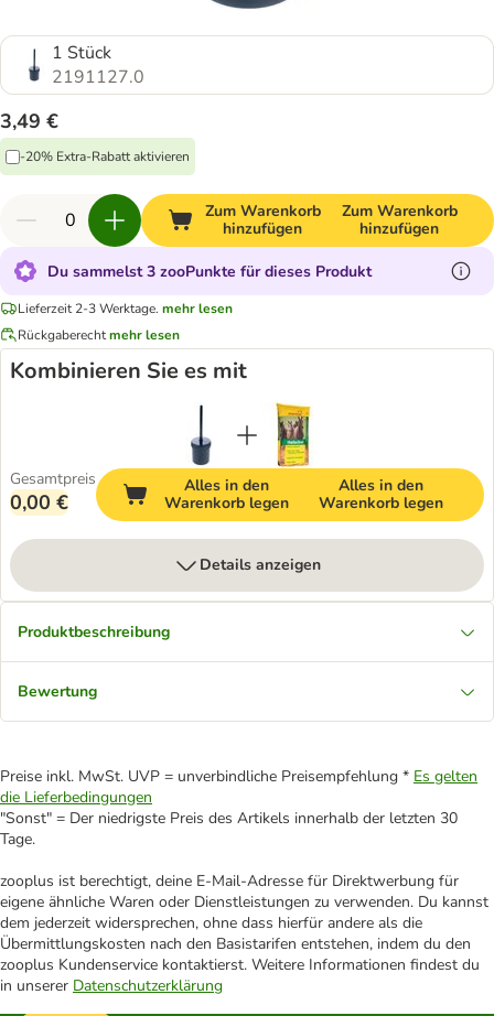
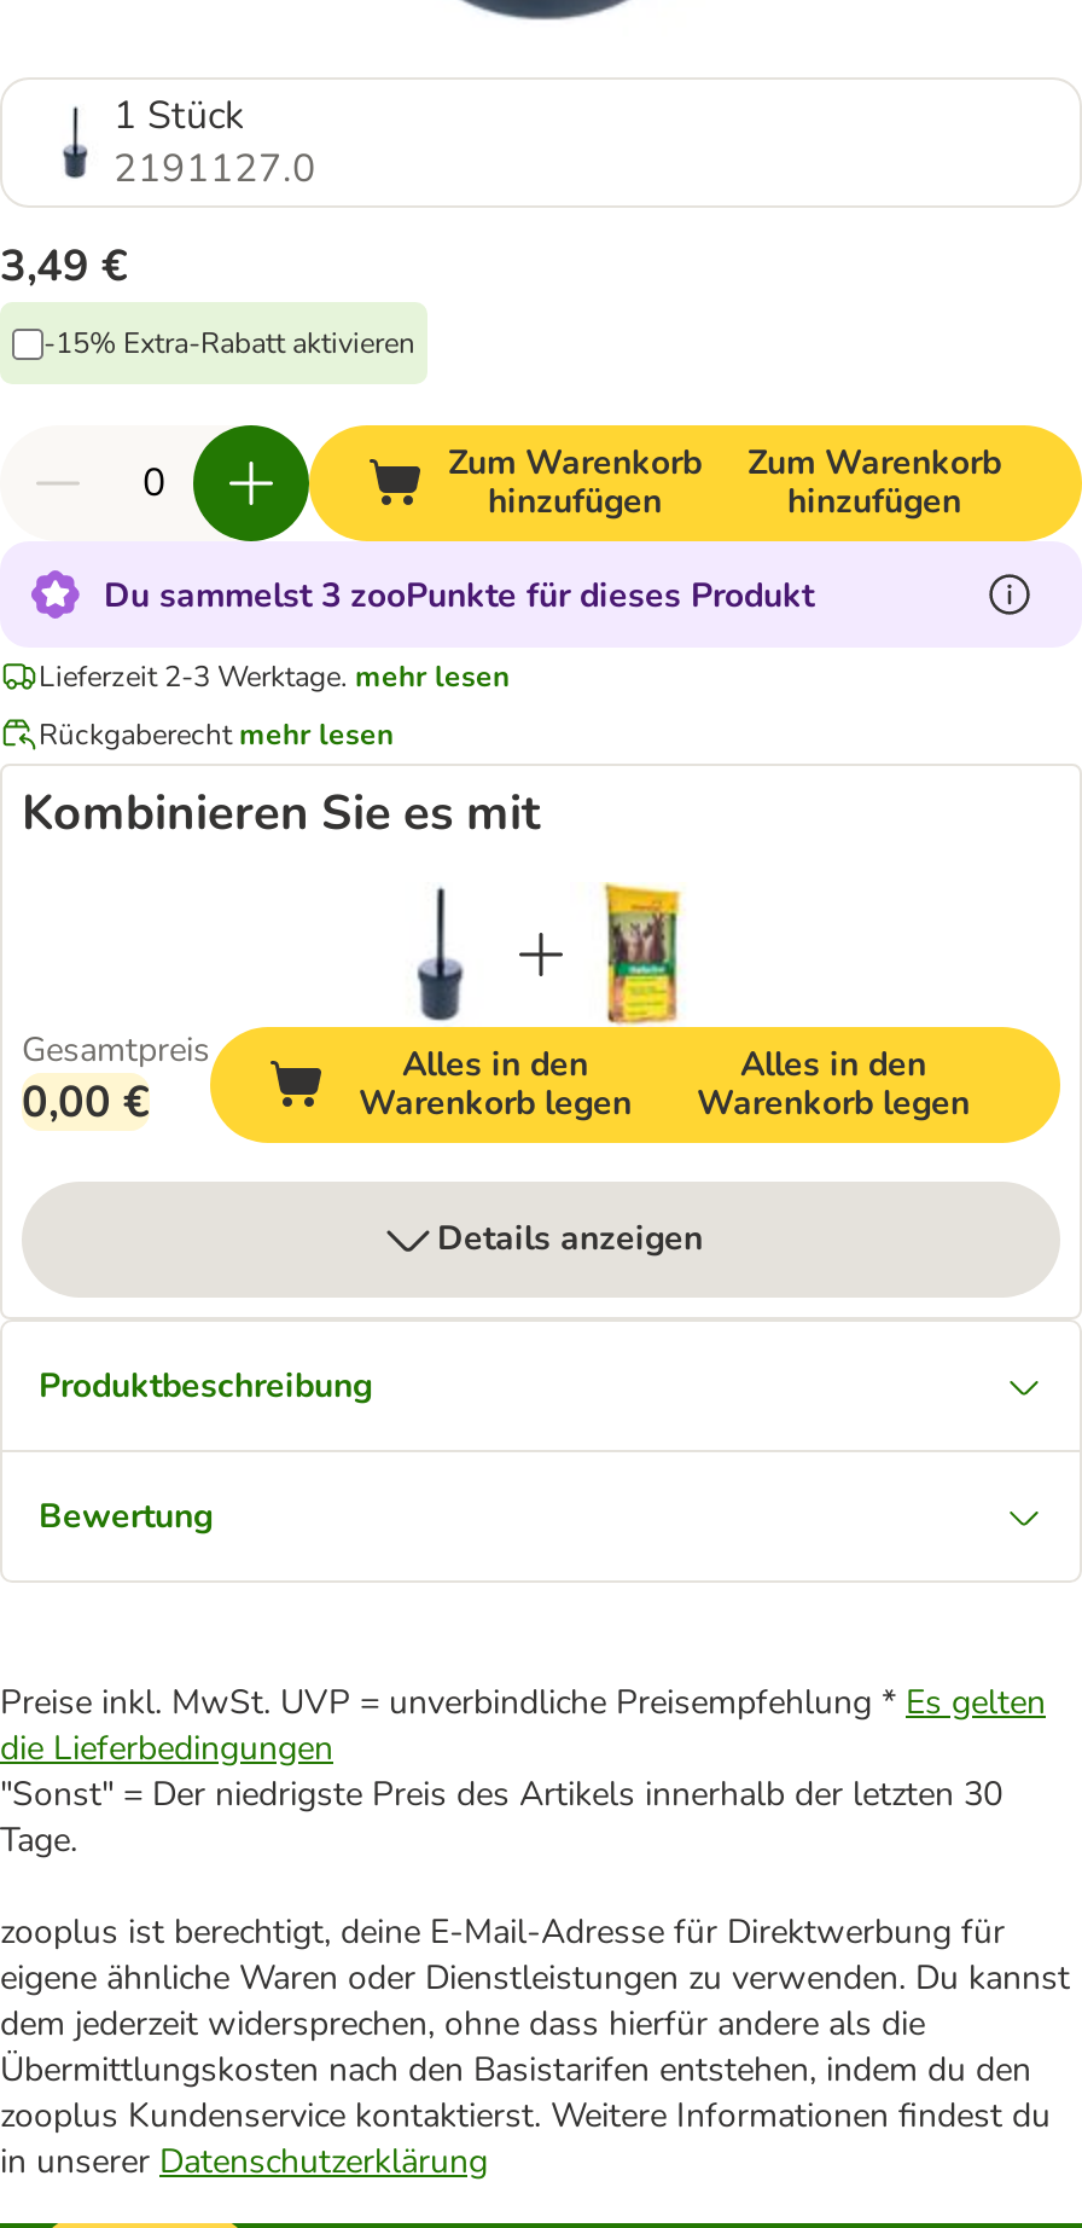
- -20% Extra-Rabatt aktivieren
+ -15% Extra-Rabatt aktivieren
